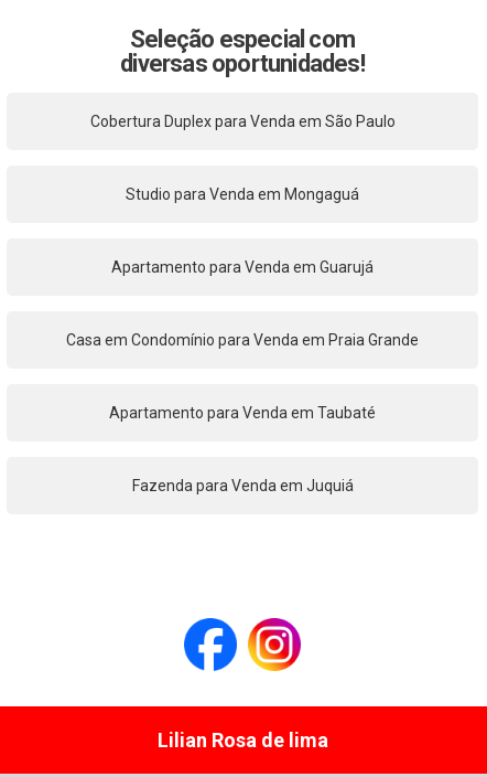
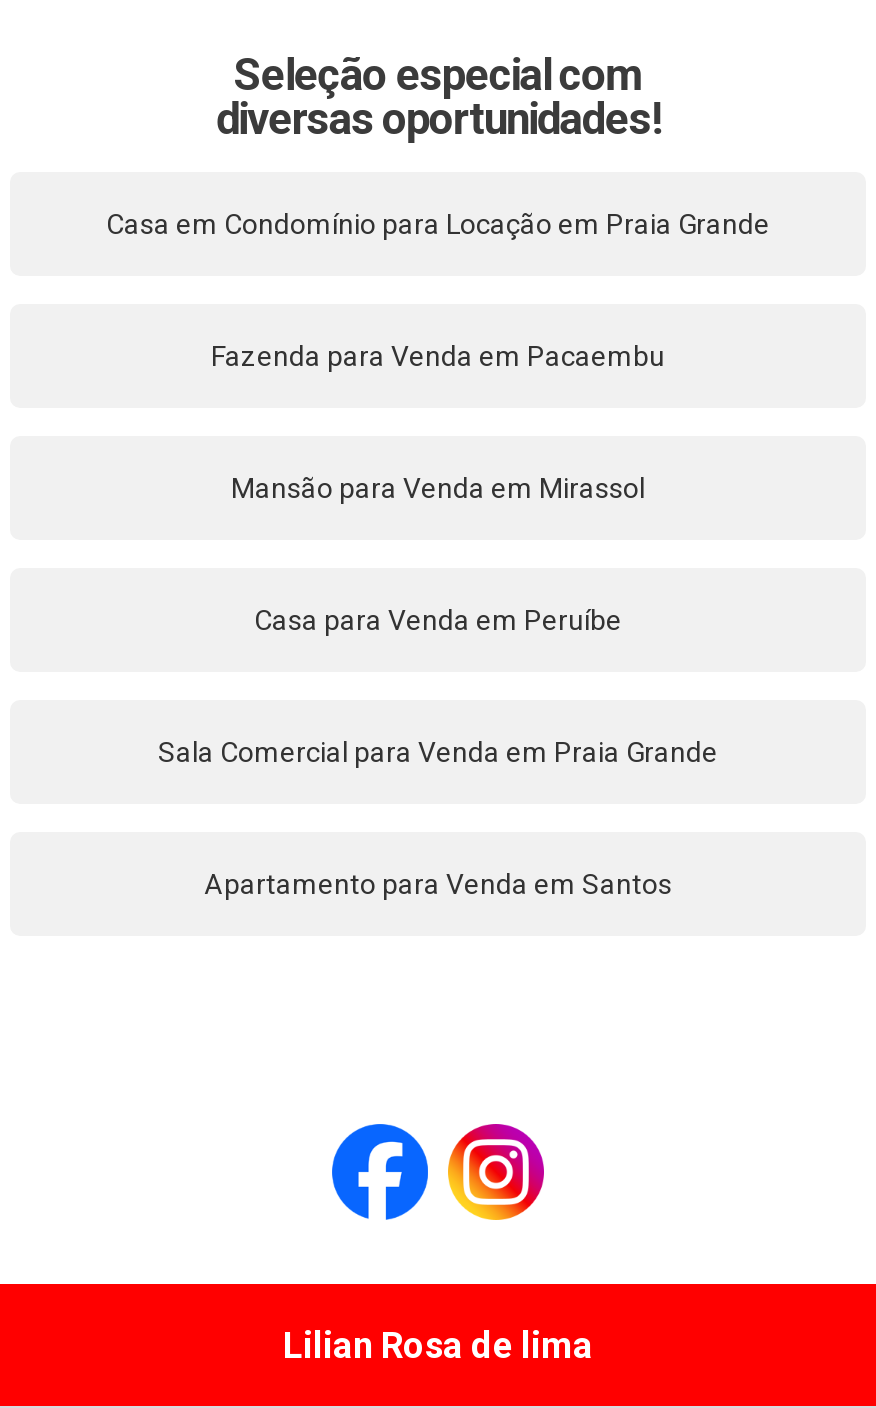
- Cobertura Duplex para Venda em São Paulo
+ Casa em Condomínio para Locação em Praia Grande

- Studio para Venda em Mongaguá
+ Fazenda para Venda em Pacaembu

- Apartamento para Venda em Guarujá
+ Mansão para Venda em Mirassol

- Casa em Condomínio para Venda em Praia Grande
+ Casa para Venda em Peruíbe

- Apartamento para Venda em Taubaté
+ Sala Comercial para Venda em Praia Grande

- Fazenda para Venda em Juquiá
+ Apartamento para Venda em Santos
